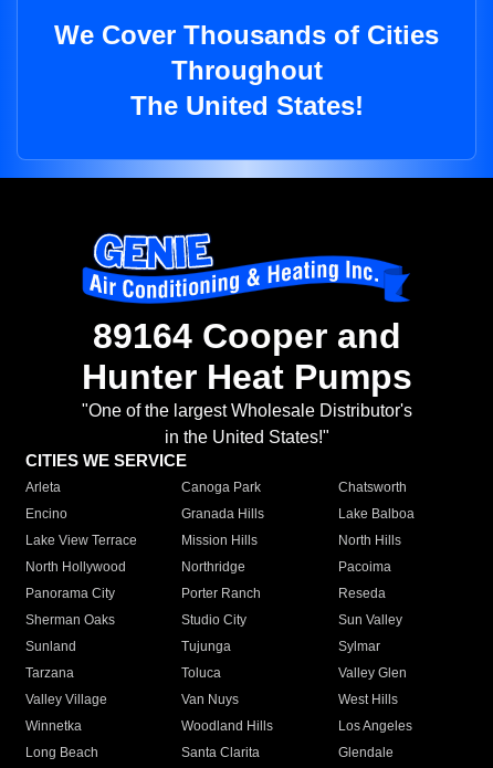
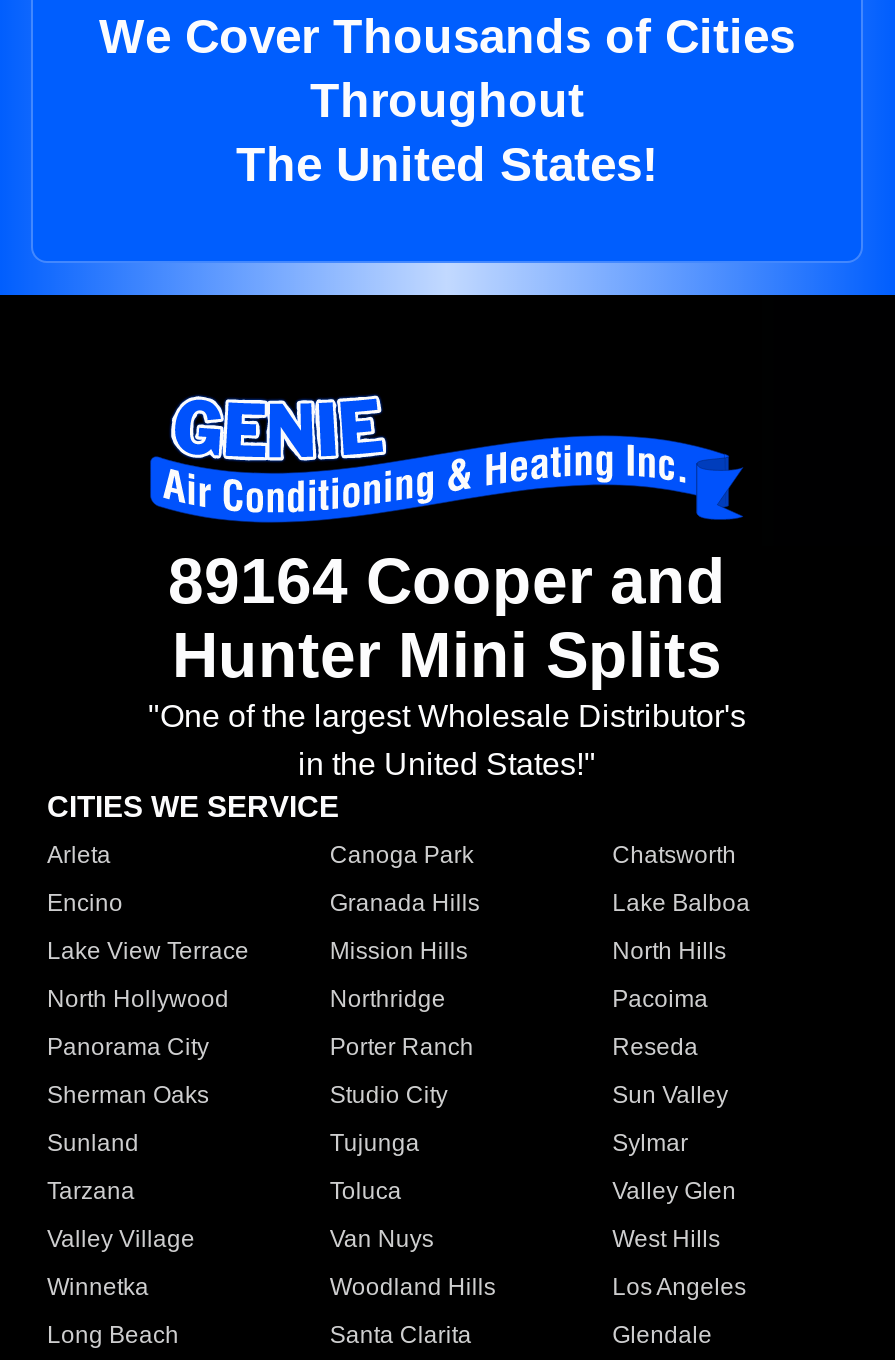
- Hunter Heat Pumps
+ Hunter Mini Splits
